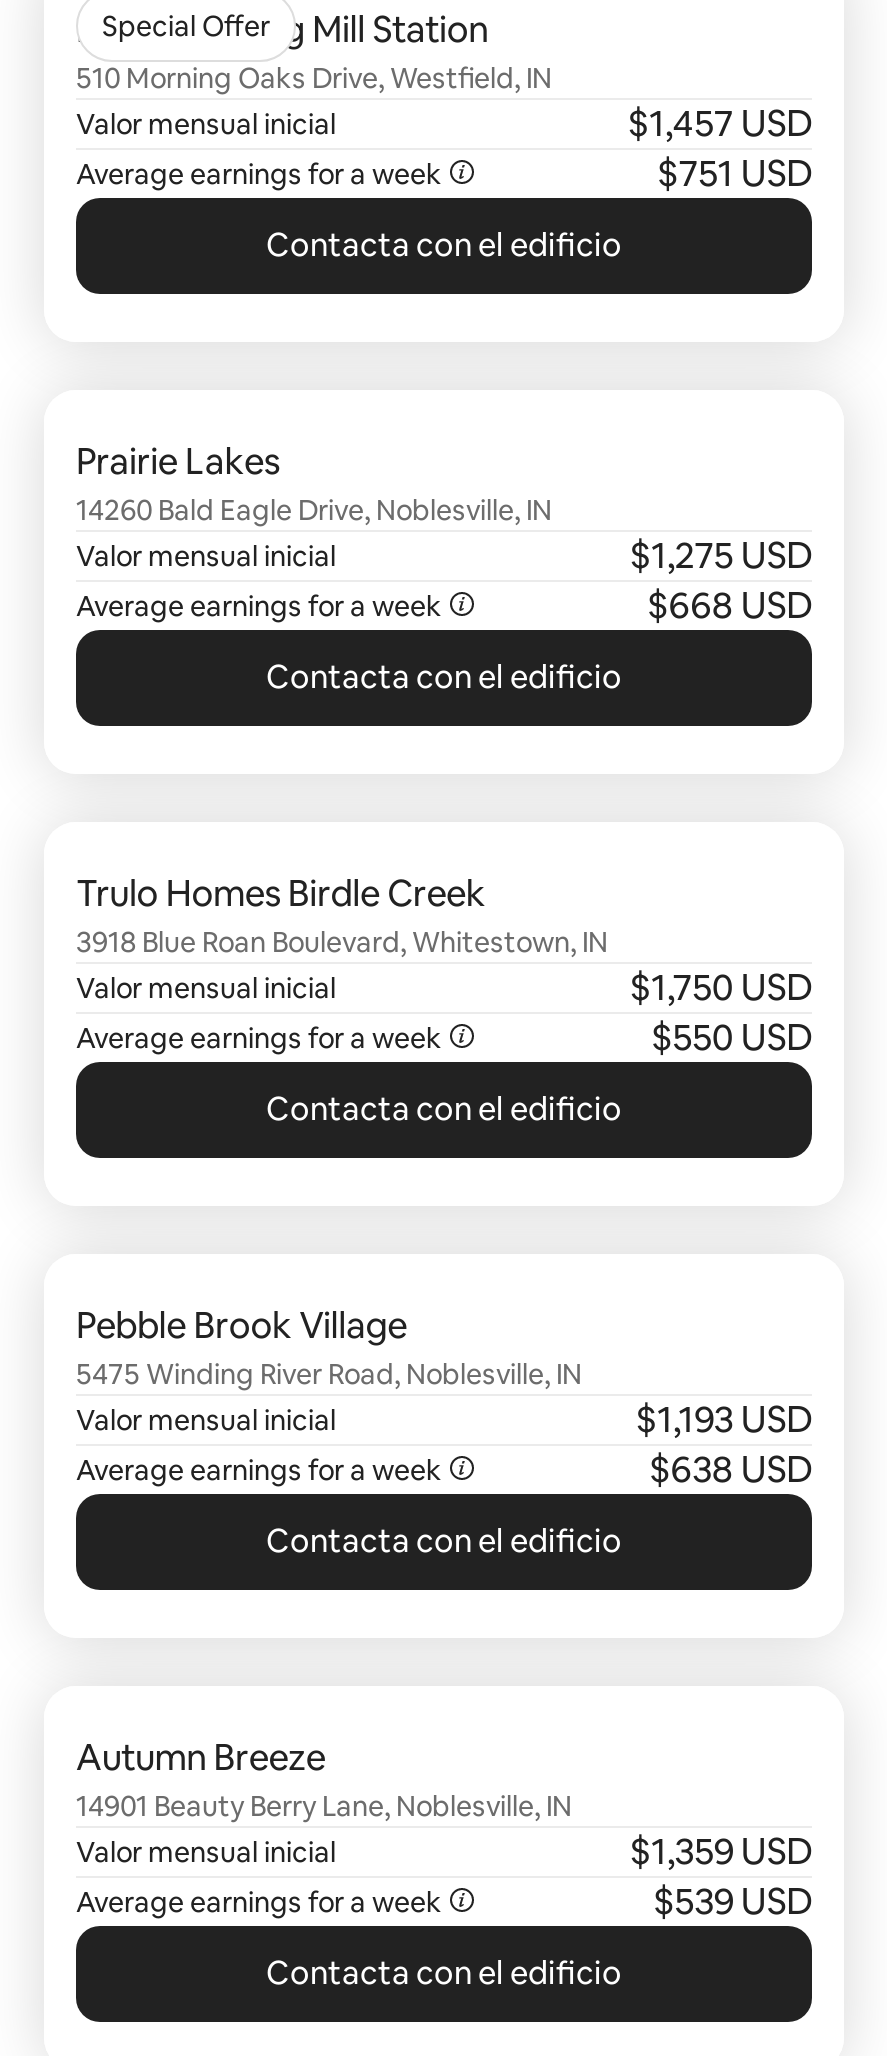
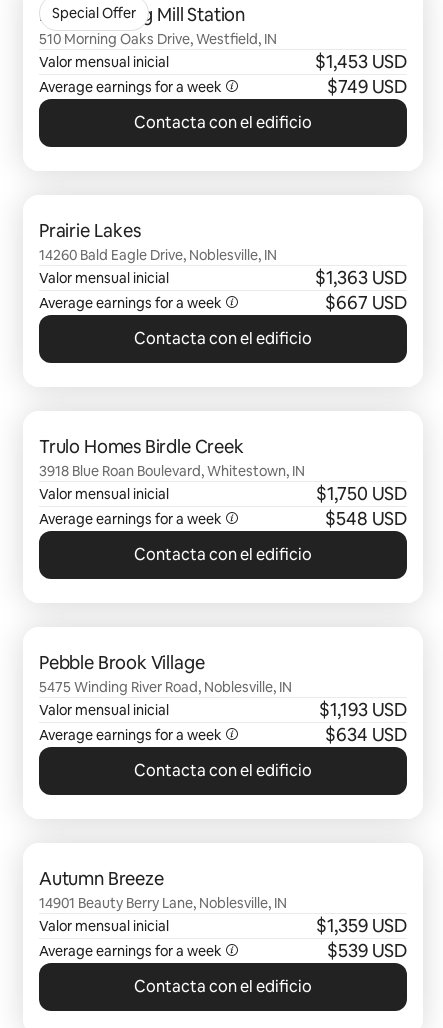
- $1,457 USD
+ $1,453 USD

- $751 USD
+ $749 USD

- $1,275 USD
+ $1,363 USD

- $668 USD
+ $667 USD

- $550 USD
+ $548 USD

- $638 USD
+ $634 USD
